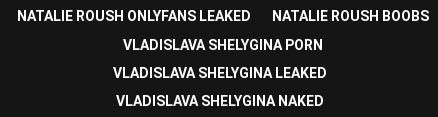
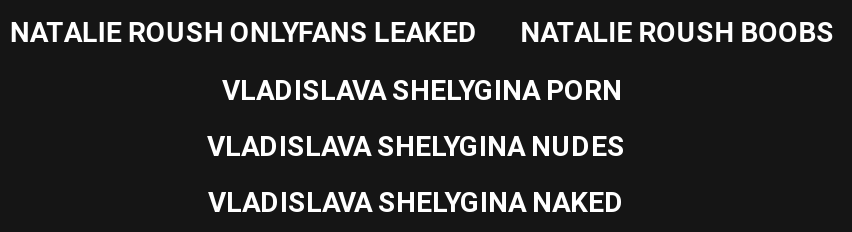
- VLADISLAVA SHELYGINA LEAKED
+ VLADISLAVA SHELYGINA NUDES
